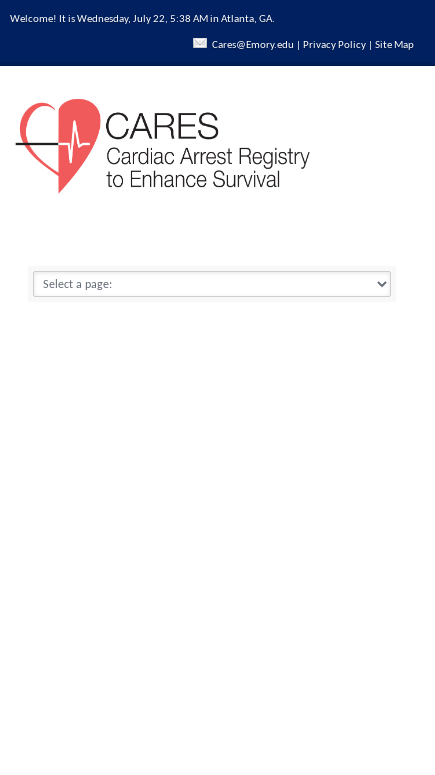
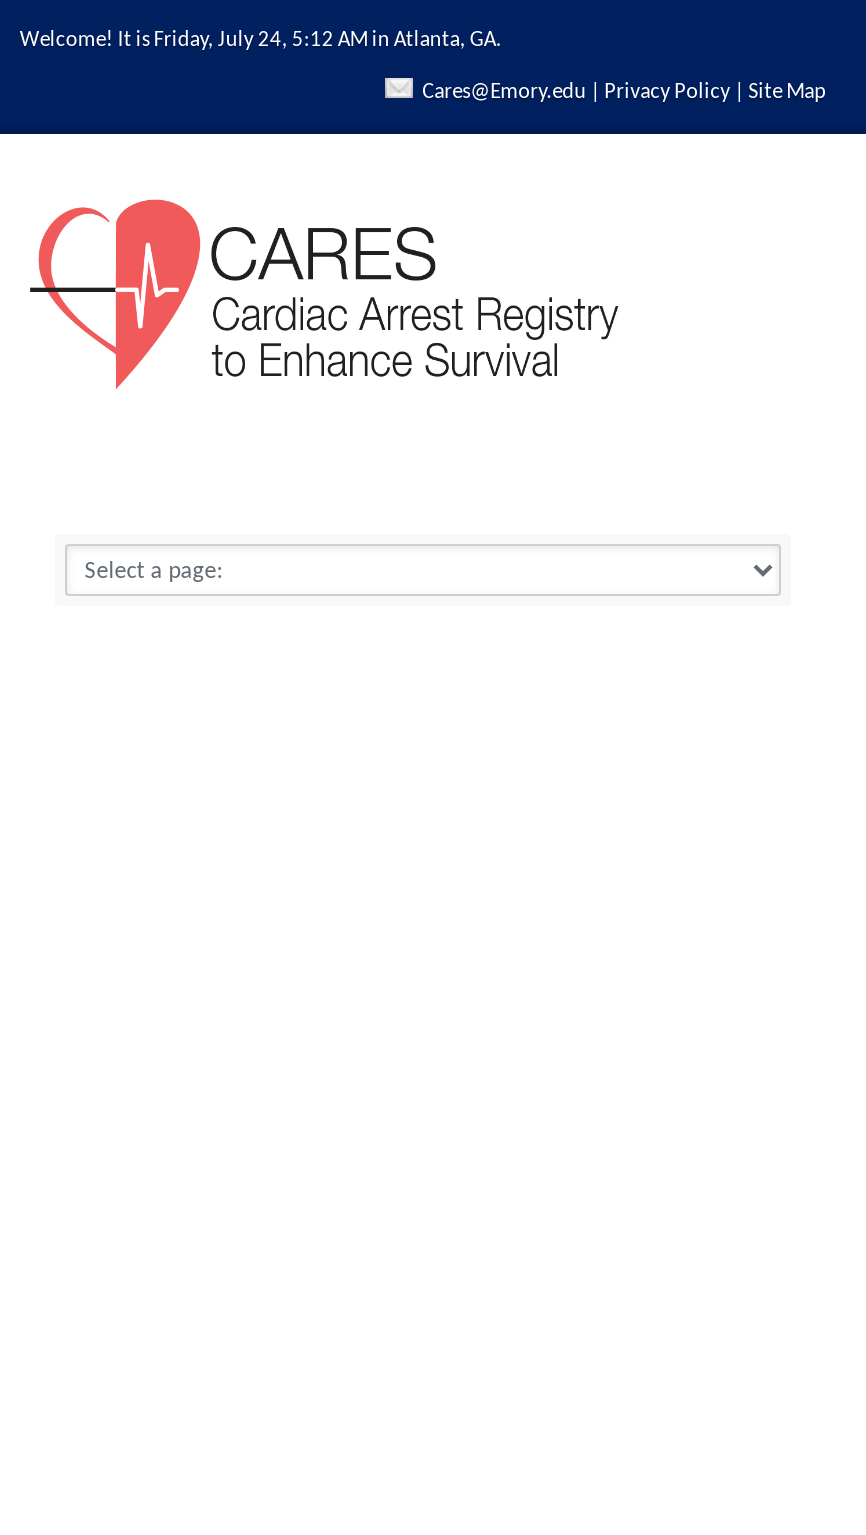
- Welcome! It is Wednesday, July 22, 5:38 AM in Atlanta, GA.
+ Welcome! It is Friday, July 24, 5:12 AM in Atlanta, GA.
